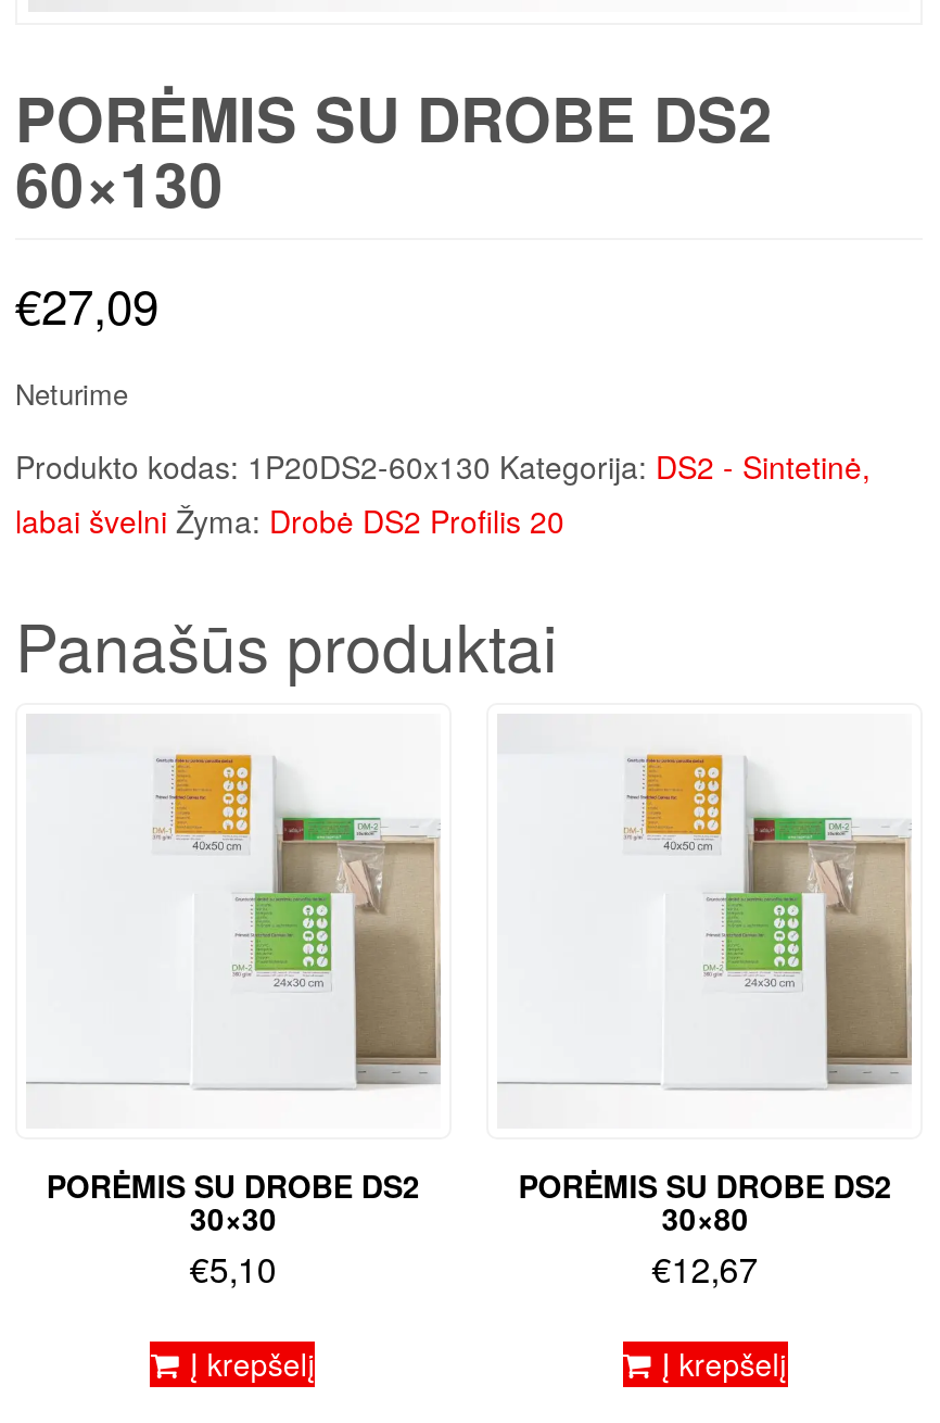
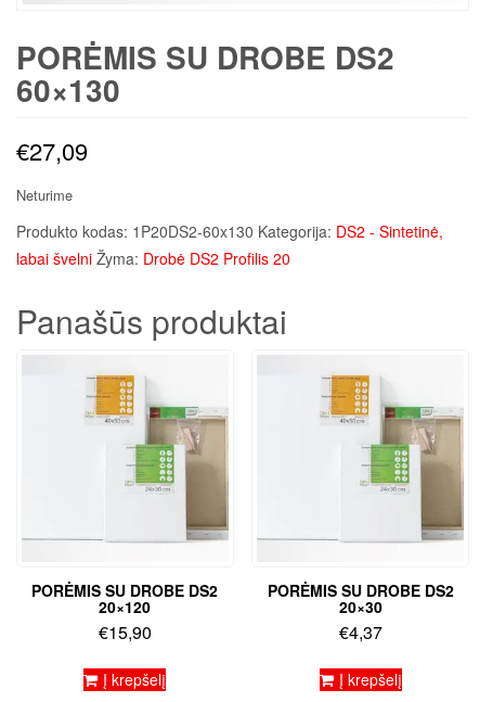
- 30×30
+ 20×120

- 30×80
+ 20×30

- €5,10
+ €15,90

- €12,67
+ €4,37
